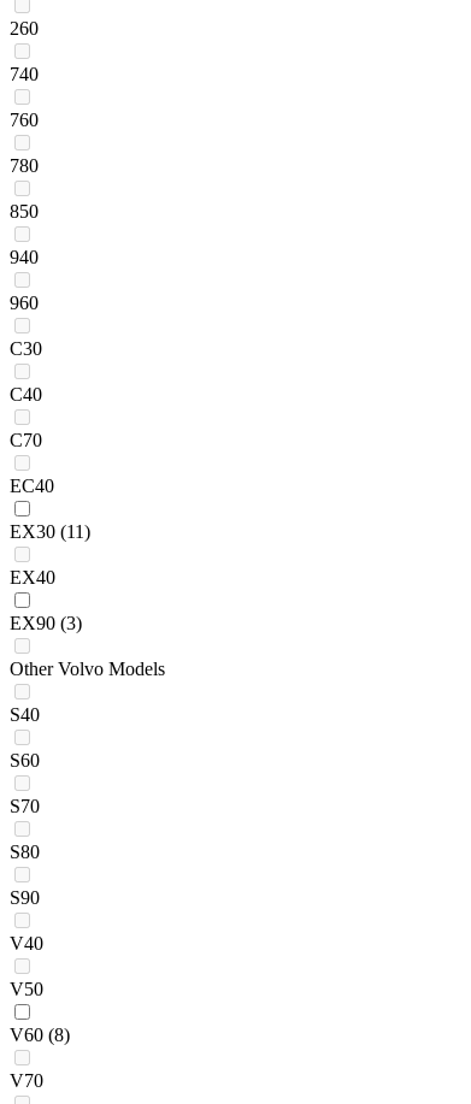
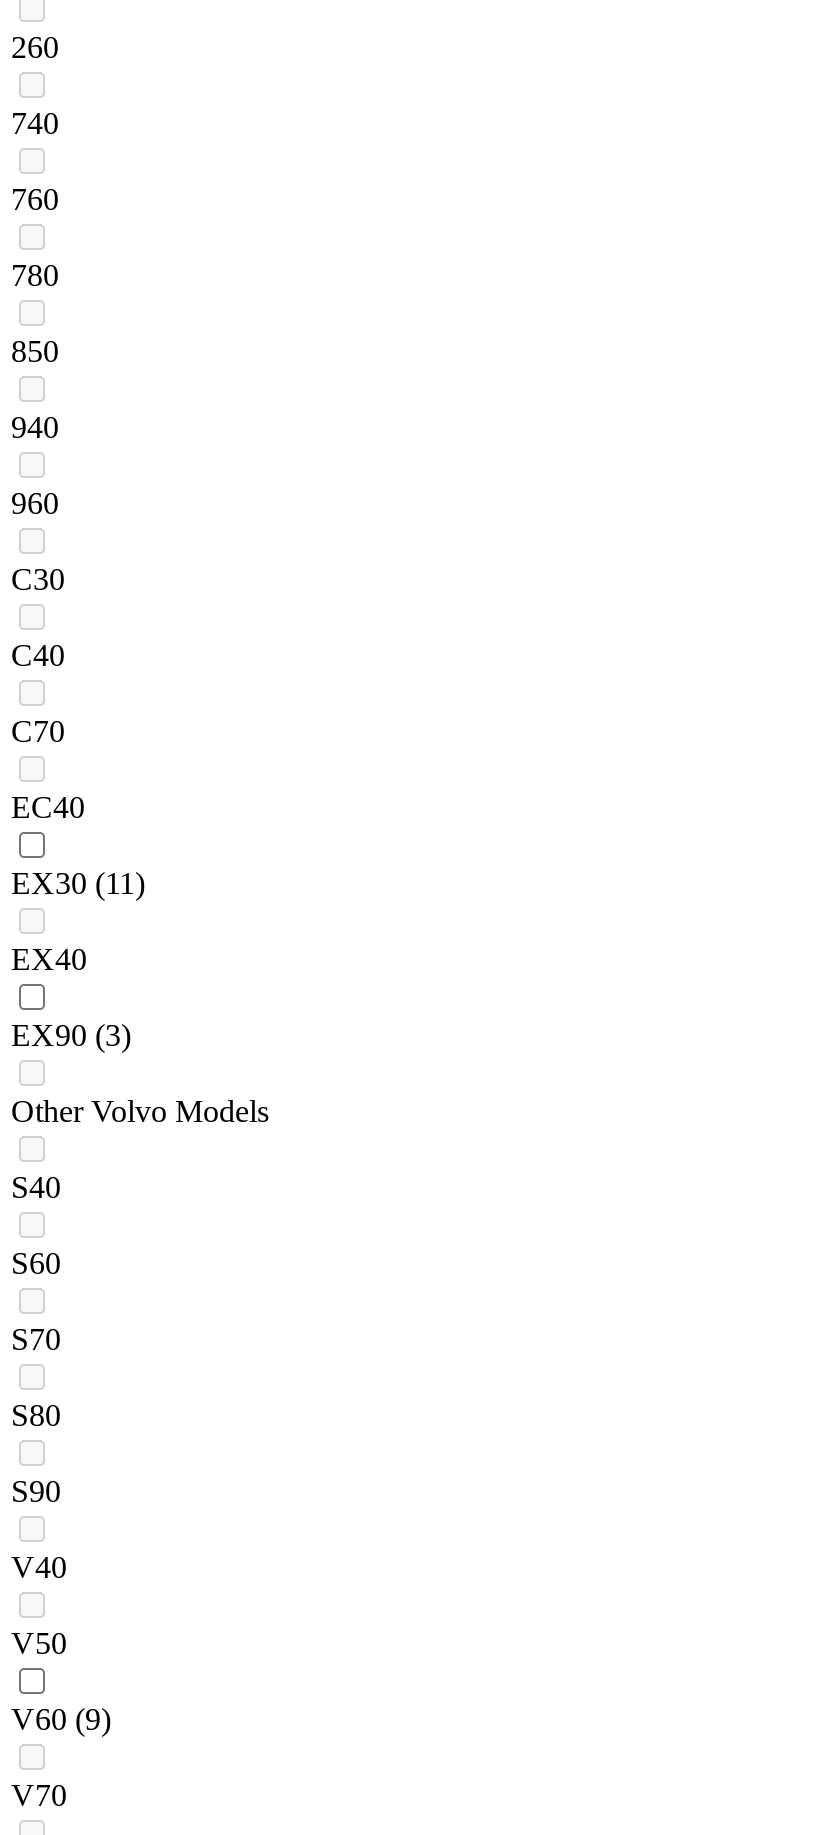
- V60 (8)
+ V60 (9)
